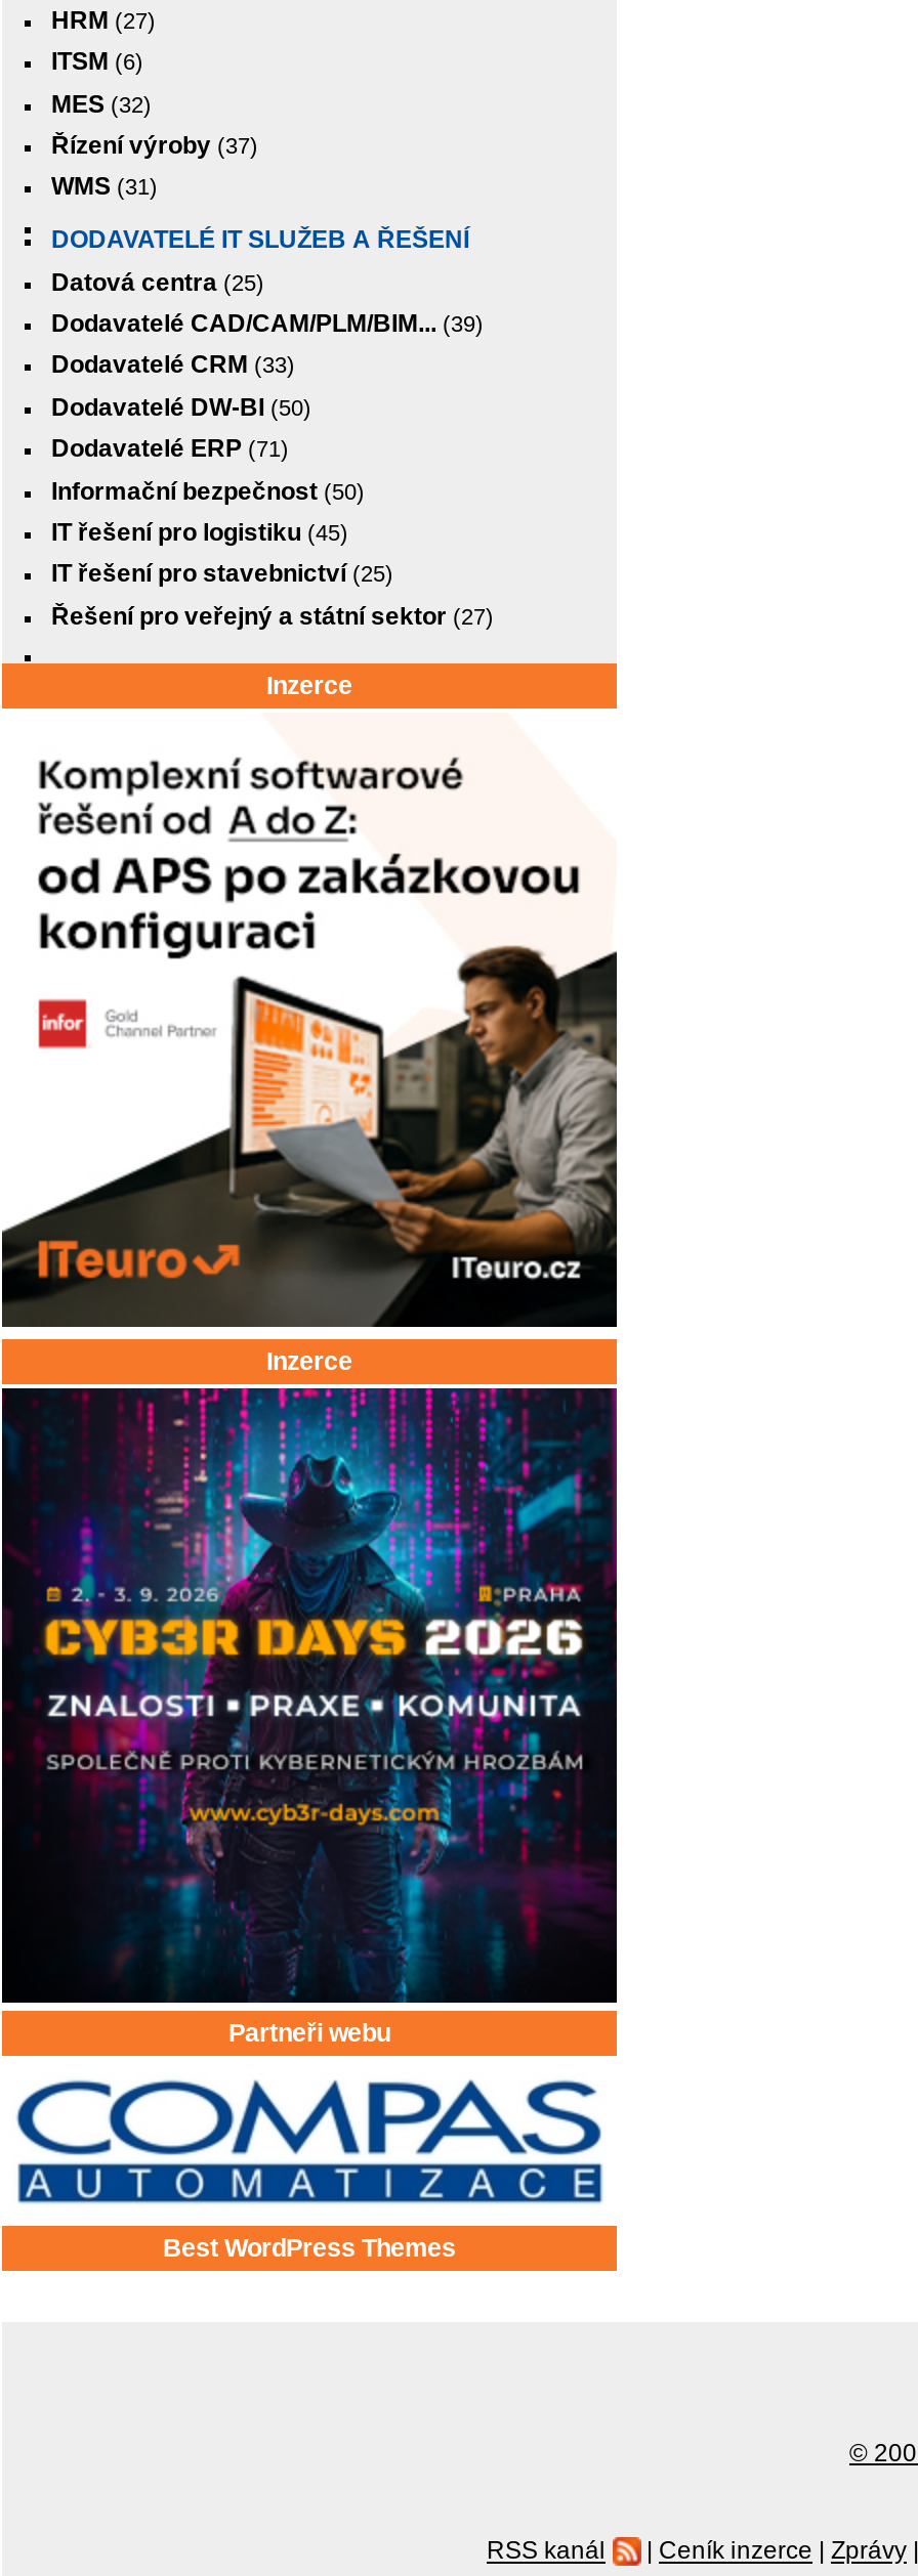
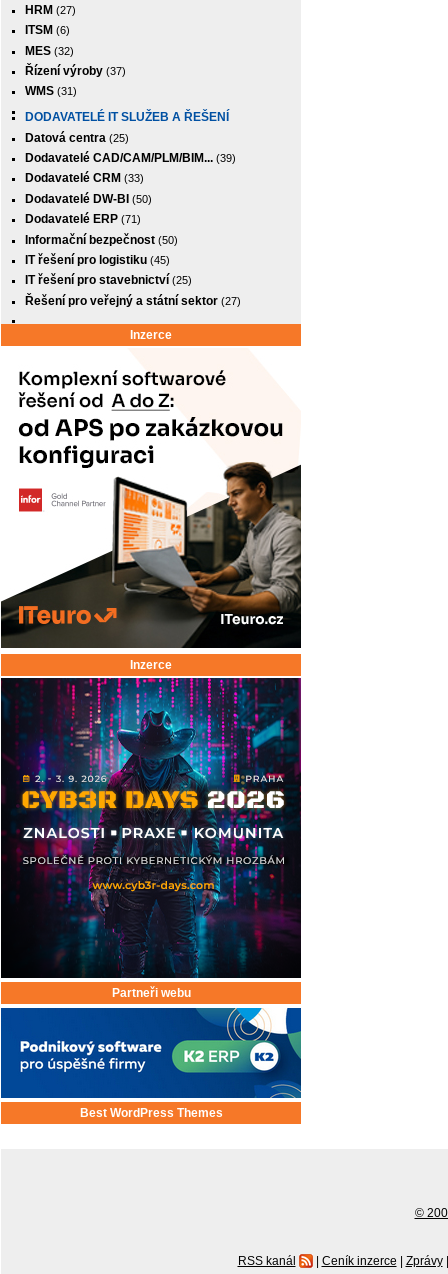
- [image]
+ [image]
